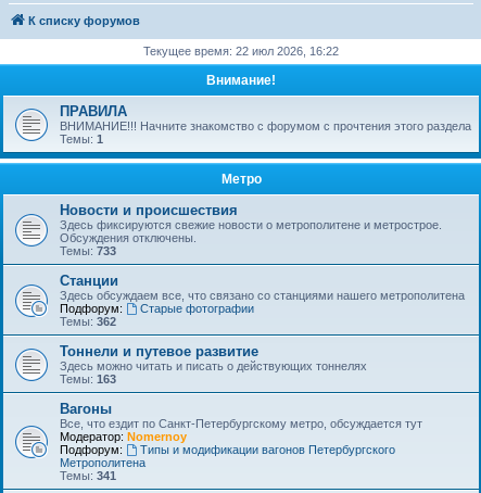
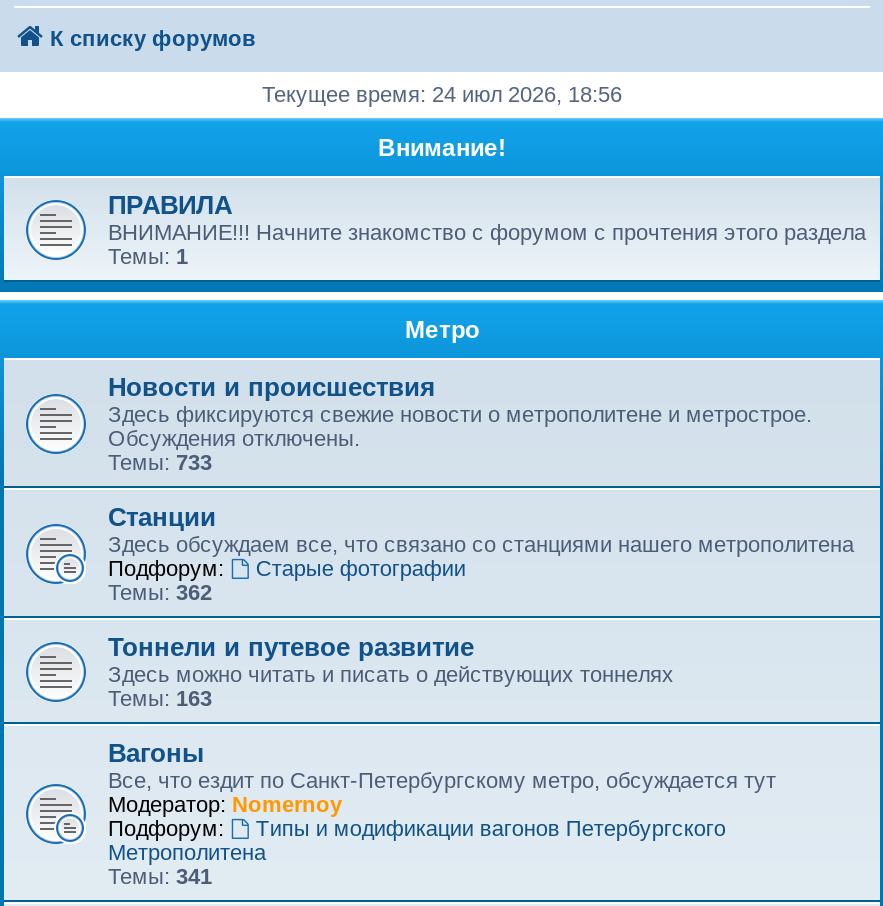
- Текущее время: 22 июл 2026, 16:22
+ Текущее время: 24 июл 2026, 18:56
